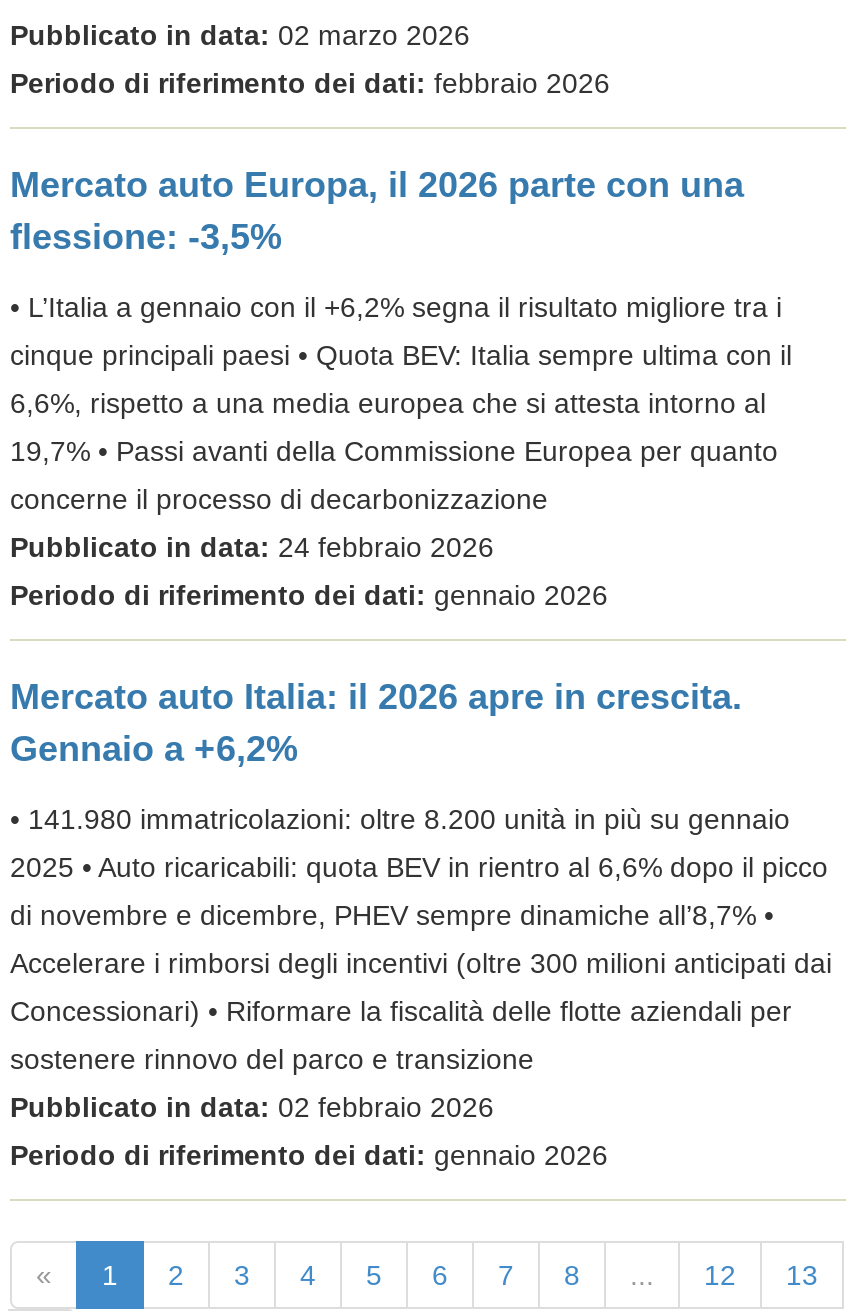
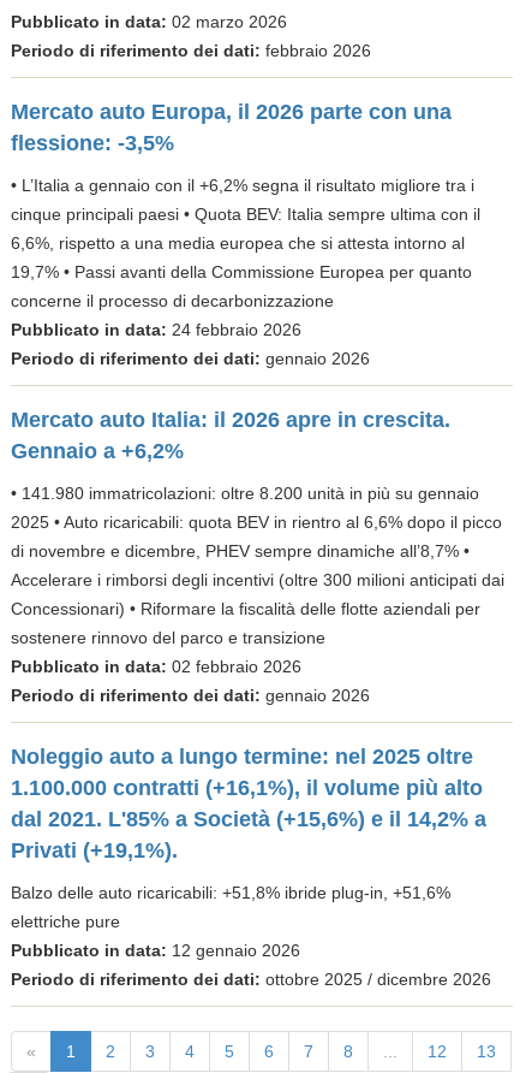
+ Noleggio auto a lungo termine: nel 2025 oltre
+ 1.100.000 contratti (+16,1%), il volume più alto
+ dal 2021. L'85% a Società (+15,6%) e il 14,2% a
+ Privati (+19,1%).
+ Balzo delle auto ricaricabili: +51,8% ibride plug-in, +51,6%
+ elettriche pure
+ Pubblicato in data: 12 gennaio 2026
+ Periodo di riferimento dei dati: ottobre 2025 / dicembre 2026
